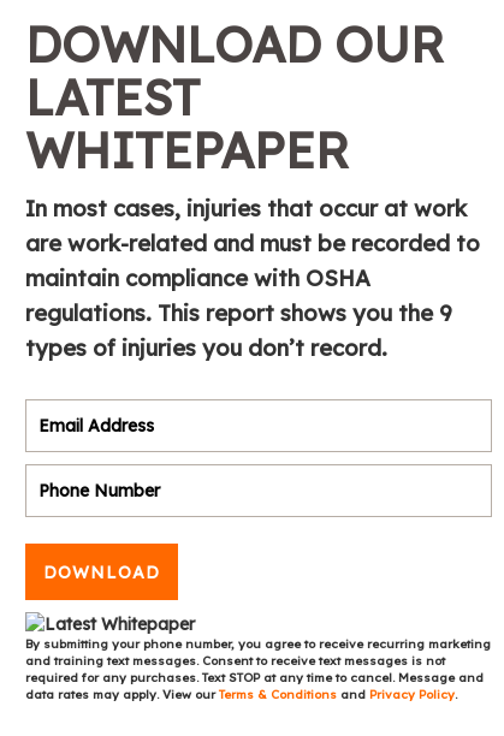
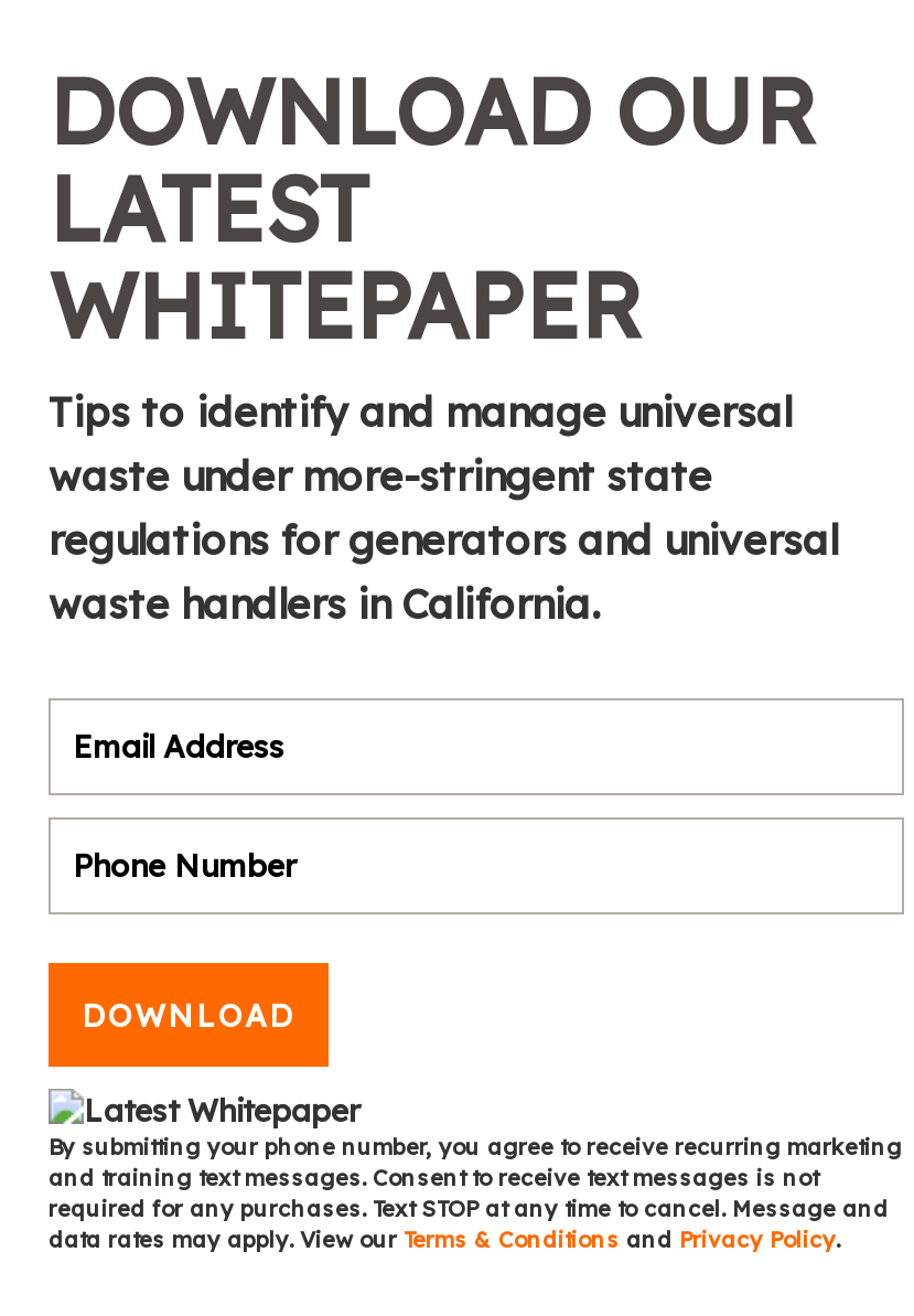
- In most cases, injuries that occur at work
- are work-related and must be recorded to
- maintain compliance with OSHA
- regulations. This report shows you the 9
- types of injuries you don’t record.
+ Tips to identify and manage universal
+ waste under more-stringent state
+ regulations for generators and universal
+ waste handlers in California.
